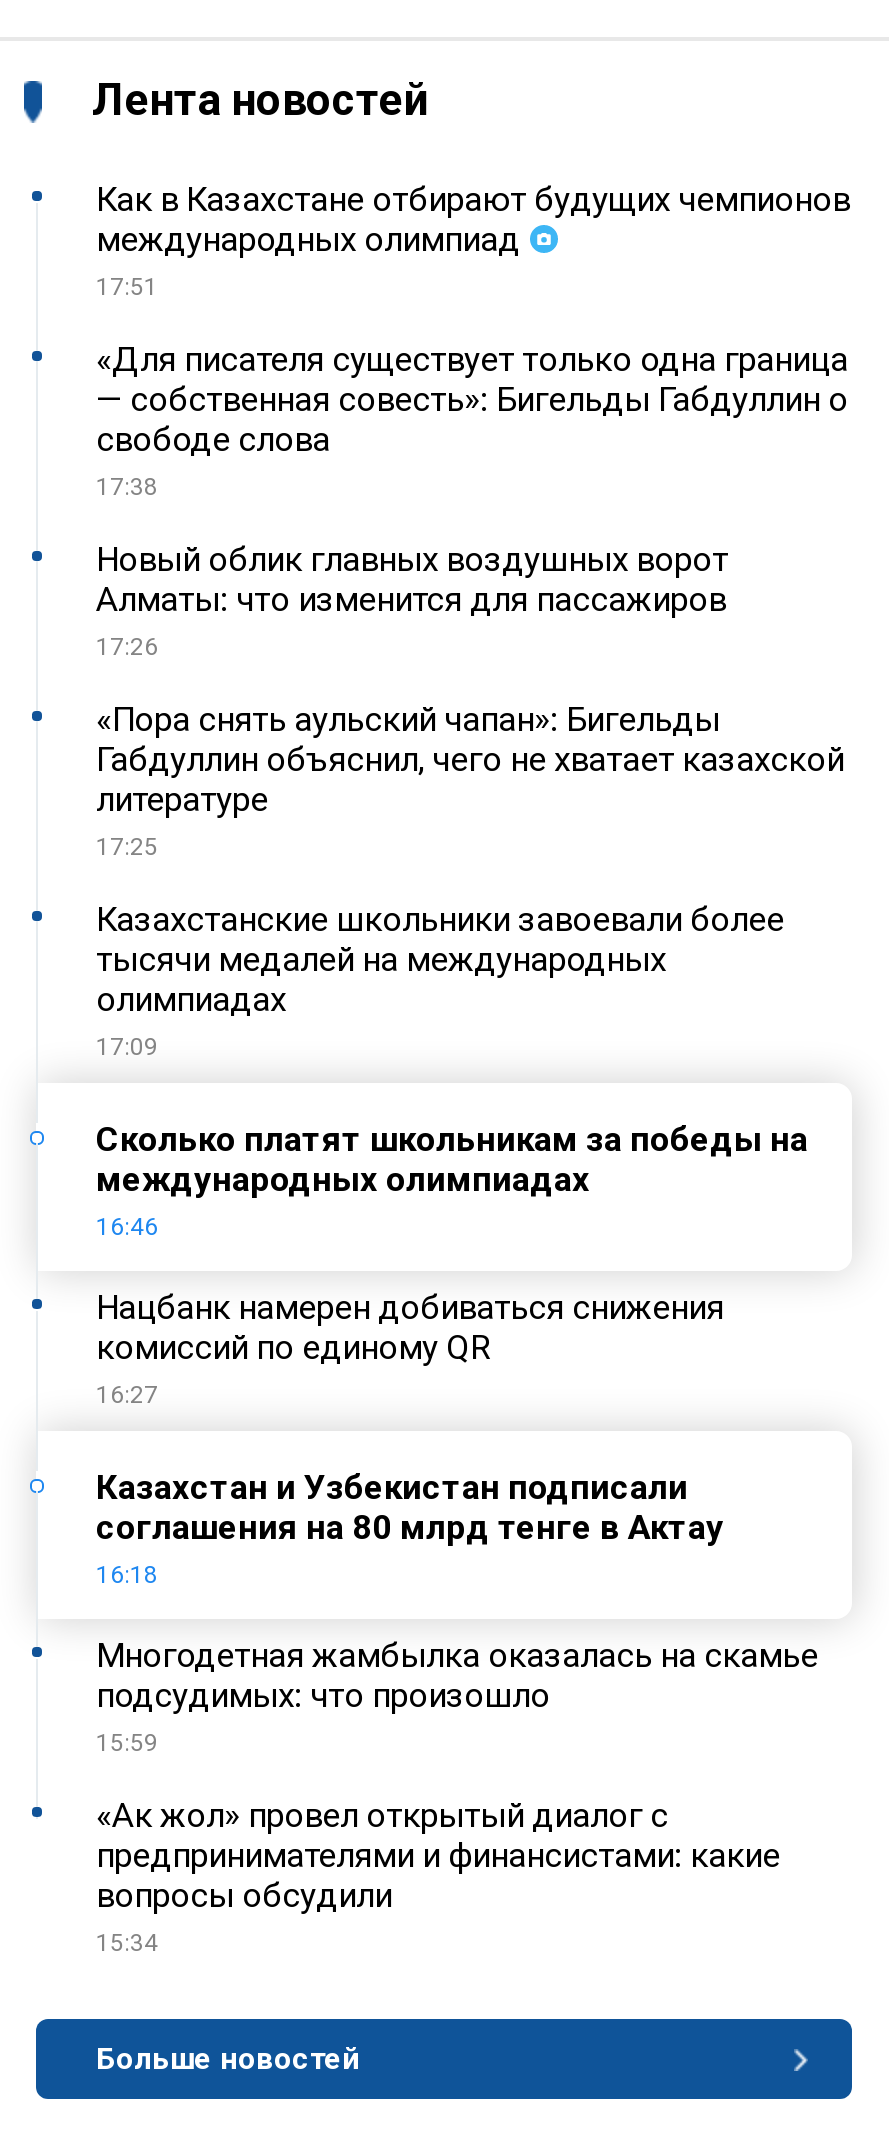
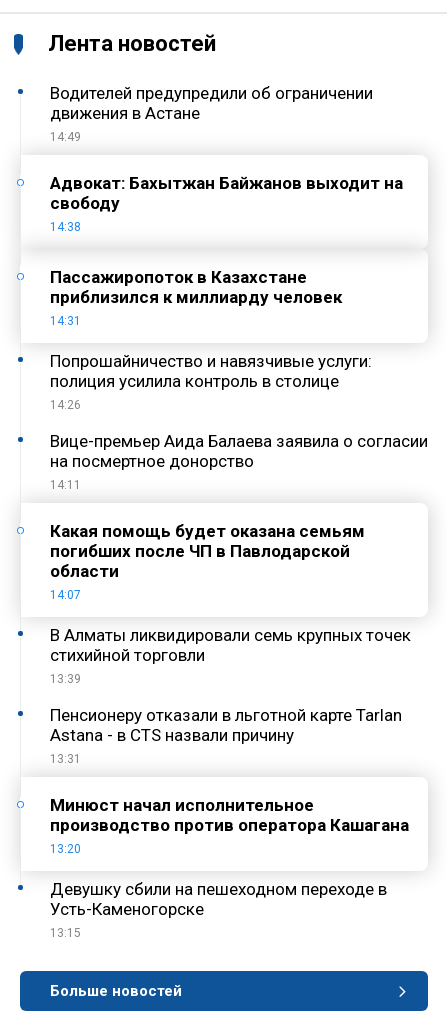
- Как в Казахстане отбирают будущих чемпионов
- международных олимпиад
- 17:51
+ Водителей предупредили об ограничении
+ движения в Астане
+ 14:49

- «Для писателя существует только одна граница
- — собственная совесть»: Бигельды Габдуллин о
- свободе слова
- 17:38
+ Адвокат: Бахытжан Байжанов выходит на
+ свободу
+ 14:38

- Новый облик главных воздушных ворот
- Алматы: что изменится для пассажиров
- 17:26
+ Пассажиропоток в Казахстане
+ приблизился к миллиарду человек
+ 14:31

- «Пора снять аульский чапан»: Бигельды
- Габдуллин объяснил, чего не хватает казахской
- литературе
- 17:25
+ Попрошайничество и навязчивые услуги:
+ полиция усилила контроль в столице
+ 14:26

- Казахстанские школьники завоевали более
- тысячи медалей на международных
- олимпиадах
- 17:09
+ Вице-премьер Аида Балаева заявила о согласии
+ на посмертное донорство
+ 14:11

- Сколько платят школьникам за победы на
- международных олимпиадах
- 16:46
+ Какая помощь будет оказана семьям
+ погибших после ЧП в Павлодарской
+ области
+ 14:07

- Нацбанк намерен добиваться снижения
- комиссий по единому QR
- 16:27
+ В Алматы ликвидировали семь крупных точек
+ стихийной торговли
+ 13:39

- Казахстан и Узбекистан подписали
- соглашения на 80 млрд тенге в Актау
- 16:18
+ Пенсионеру отказали в льготной карте Tarlan
+ Astana - в CTS назвали причину
+ 13:31

- Многодетная жамбылка оказалась на скамье
- подсудимых: что произошло
- 15:59
+ Минюст начал исполнительное
+ производство против оператора Кашагана
+ 13:20

- «Ак жол» провел открытый диалог с
- предпринимателями и финансистами: какие
- вопросы обсудили
- 15:34
+ Девушку сбили на пешеходном переходе в
+ Усть-Каменогорске
+ 13:15
